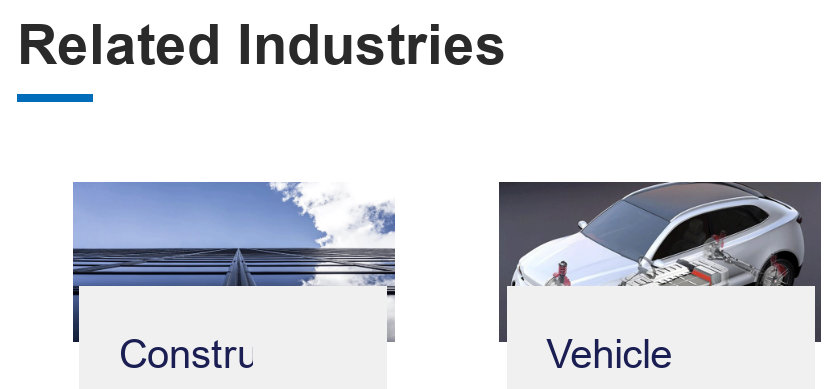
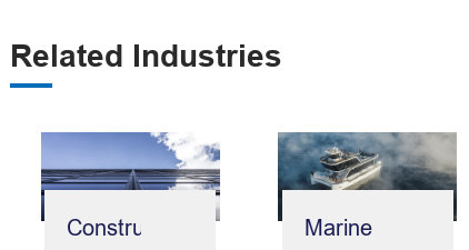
- [image]
- Vehicle
+ [image]
+ Marine
